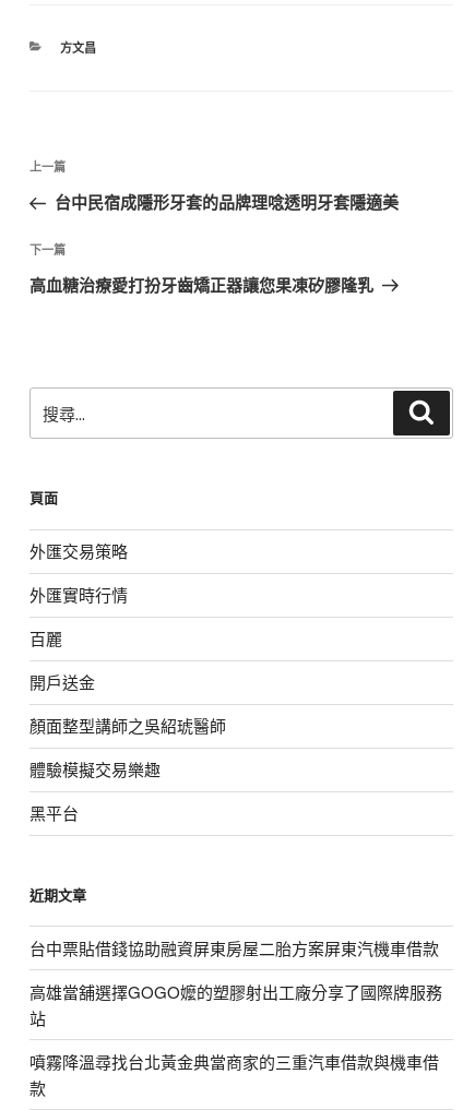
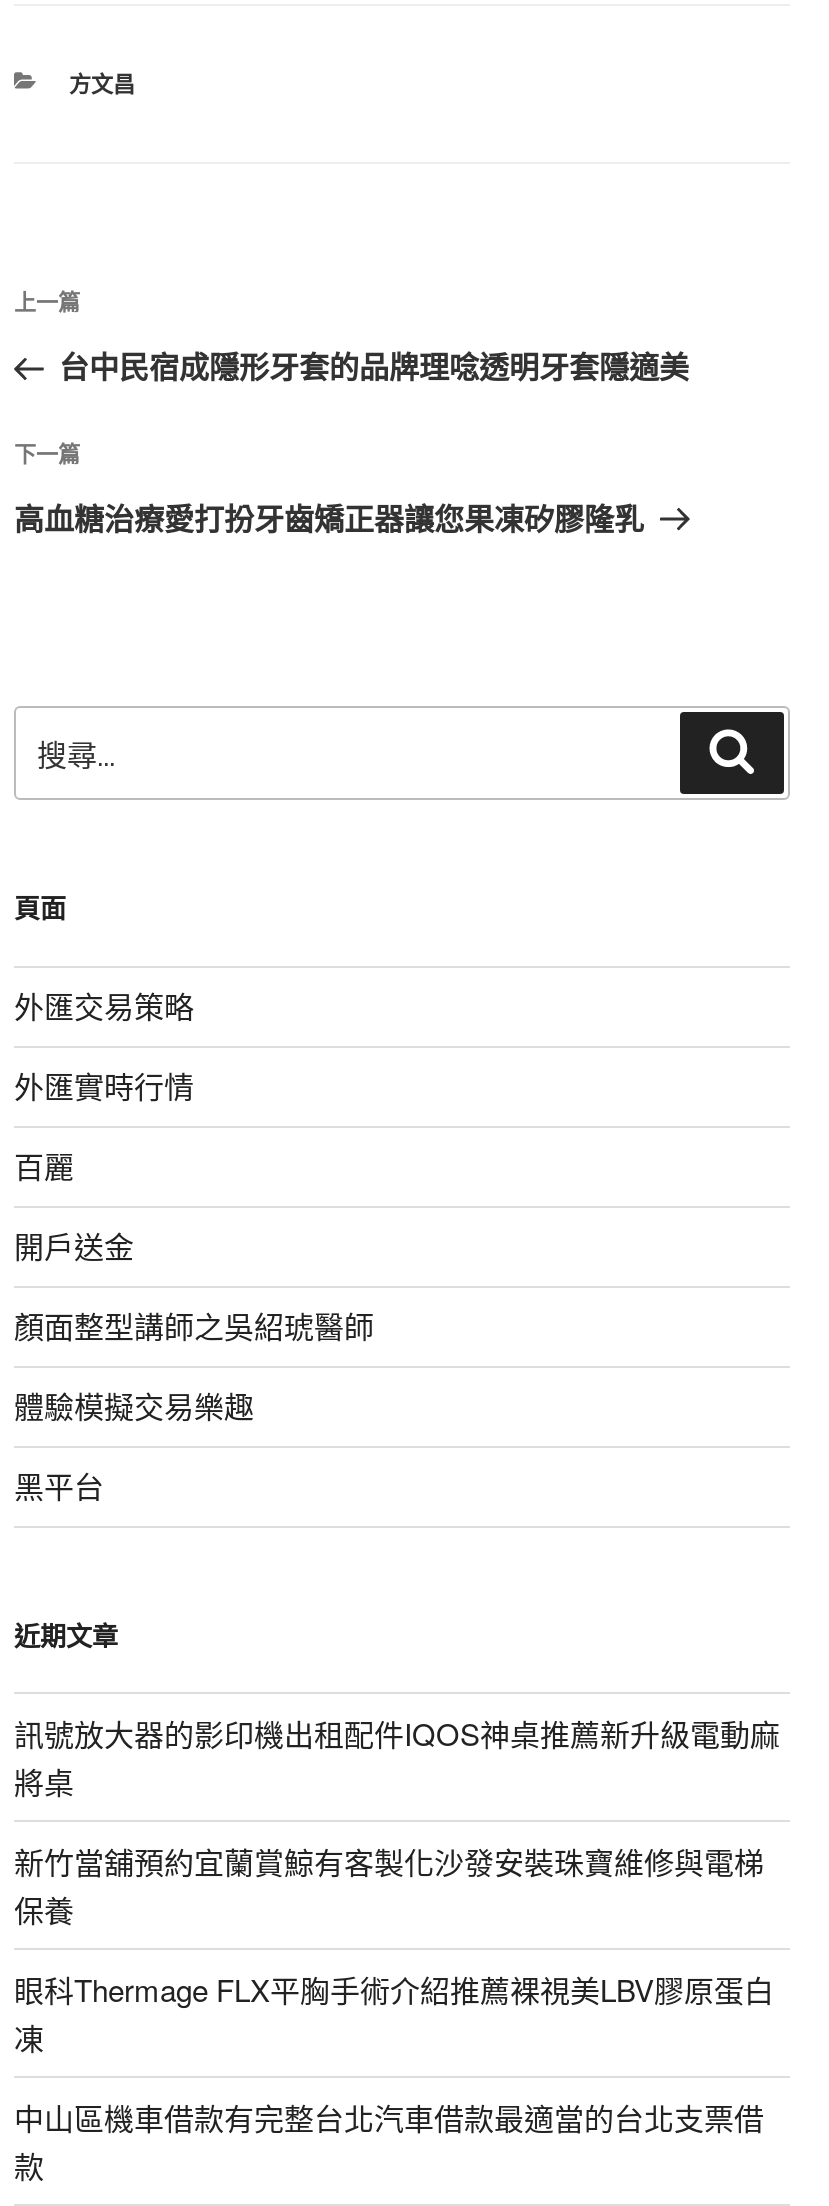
- 台中票貼借錢協助融資屏東房屋二胎方案屏東汽機車借款
- 高雄當舖選擇GOGO嬤的塑膠射出工廠分享了國際牌服務
- 站
- 噴霧降溫尋找台北黃金典當商家的三重汽車借款與機車借
+ 訊號放大器的影印機出租配件IQOS神桌推薦新升級電動麻
+ 將桌
+ 新竹當舖預約宜蘭賞鯨有客製化沙發安裝珠寶維修與電梯
+ 保養
+ 眼科Thermage FLX平胸手術介紹推薦裸視美LBV膠原蛋白
+ 凍
+ 中山區機車借款有完整台北汽車借款最適當的台北支票借
